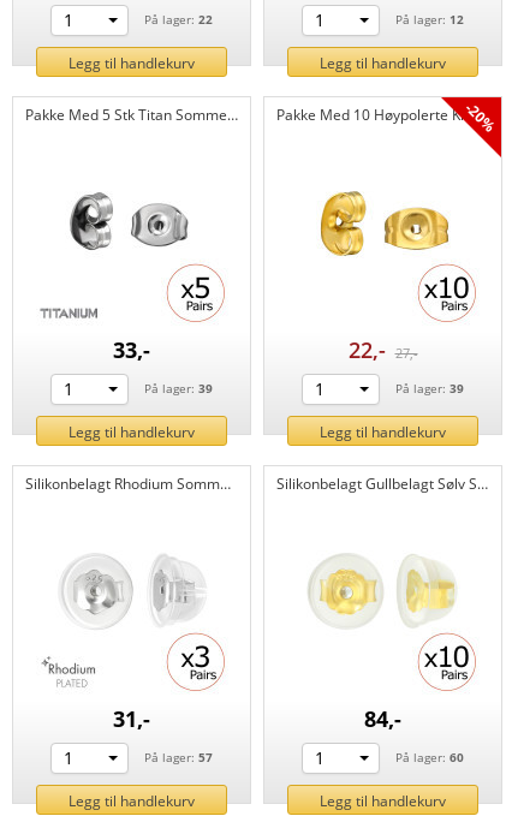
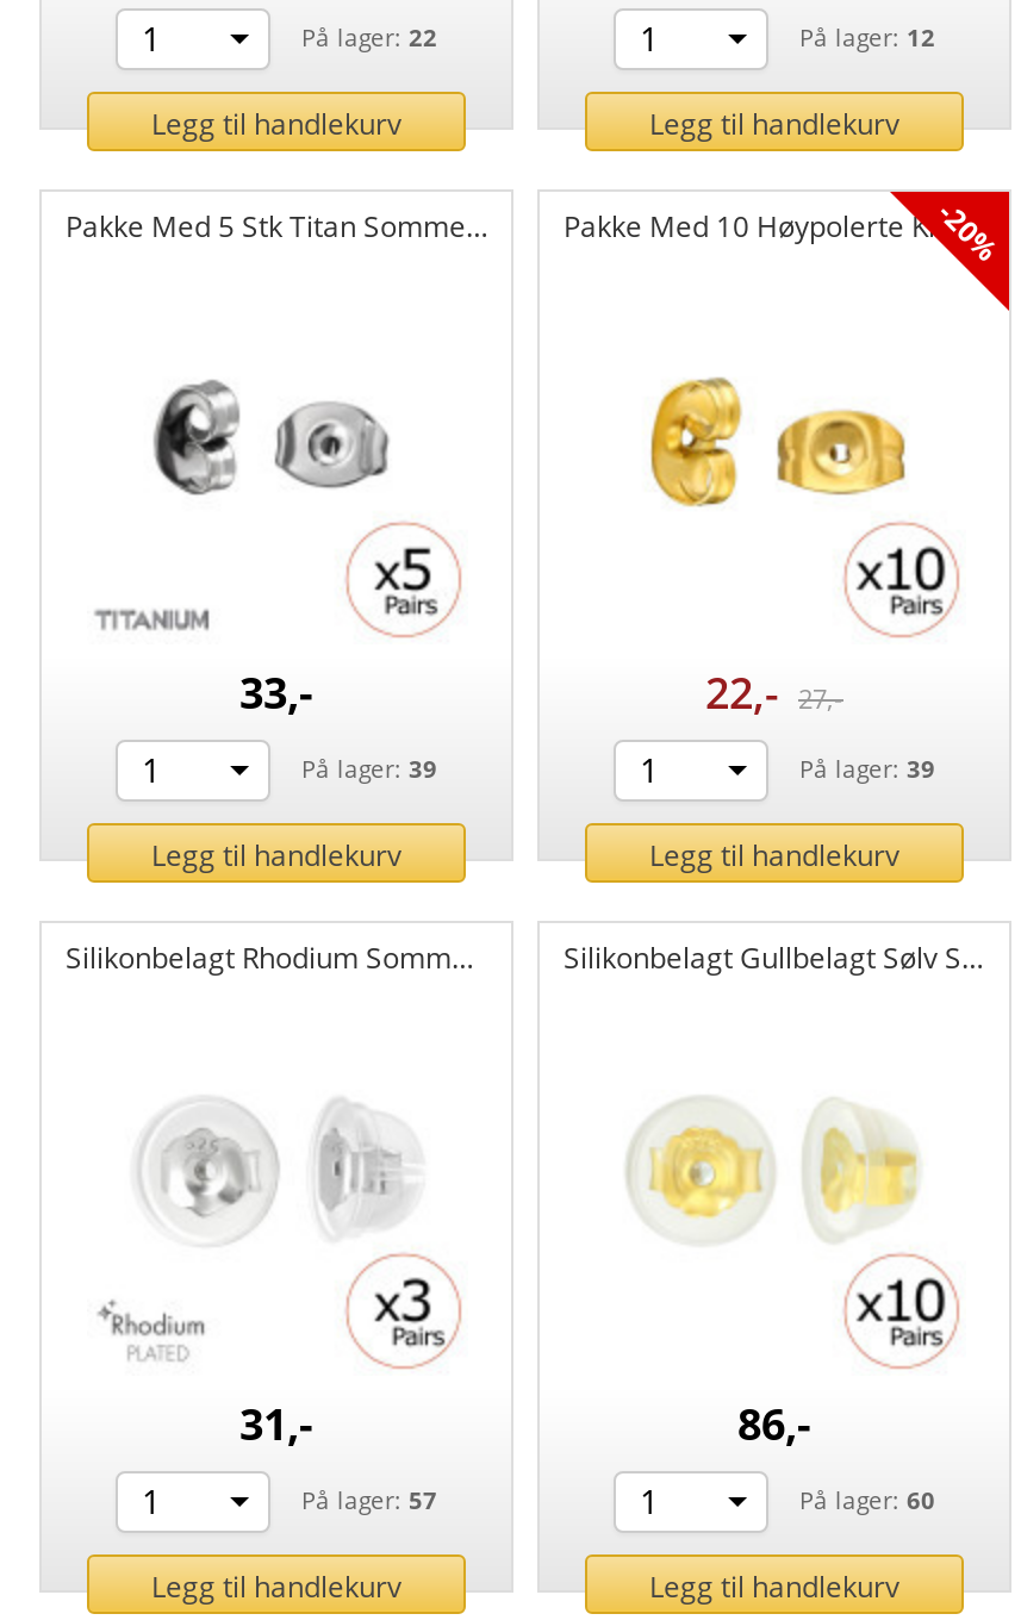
- 84,-
+ 86,-
